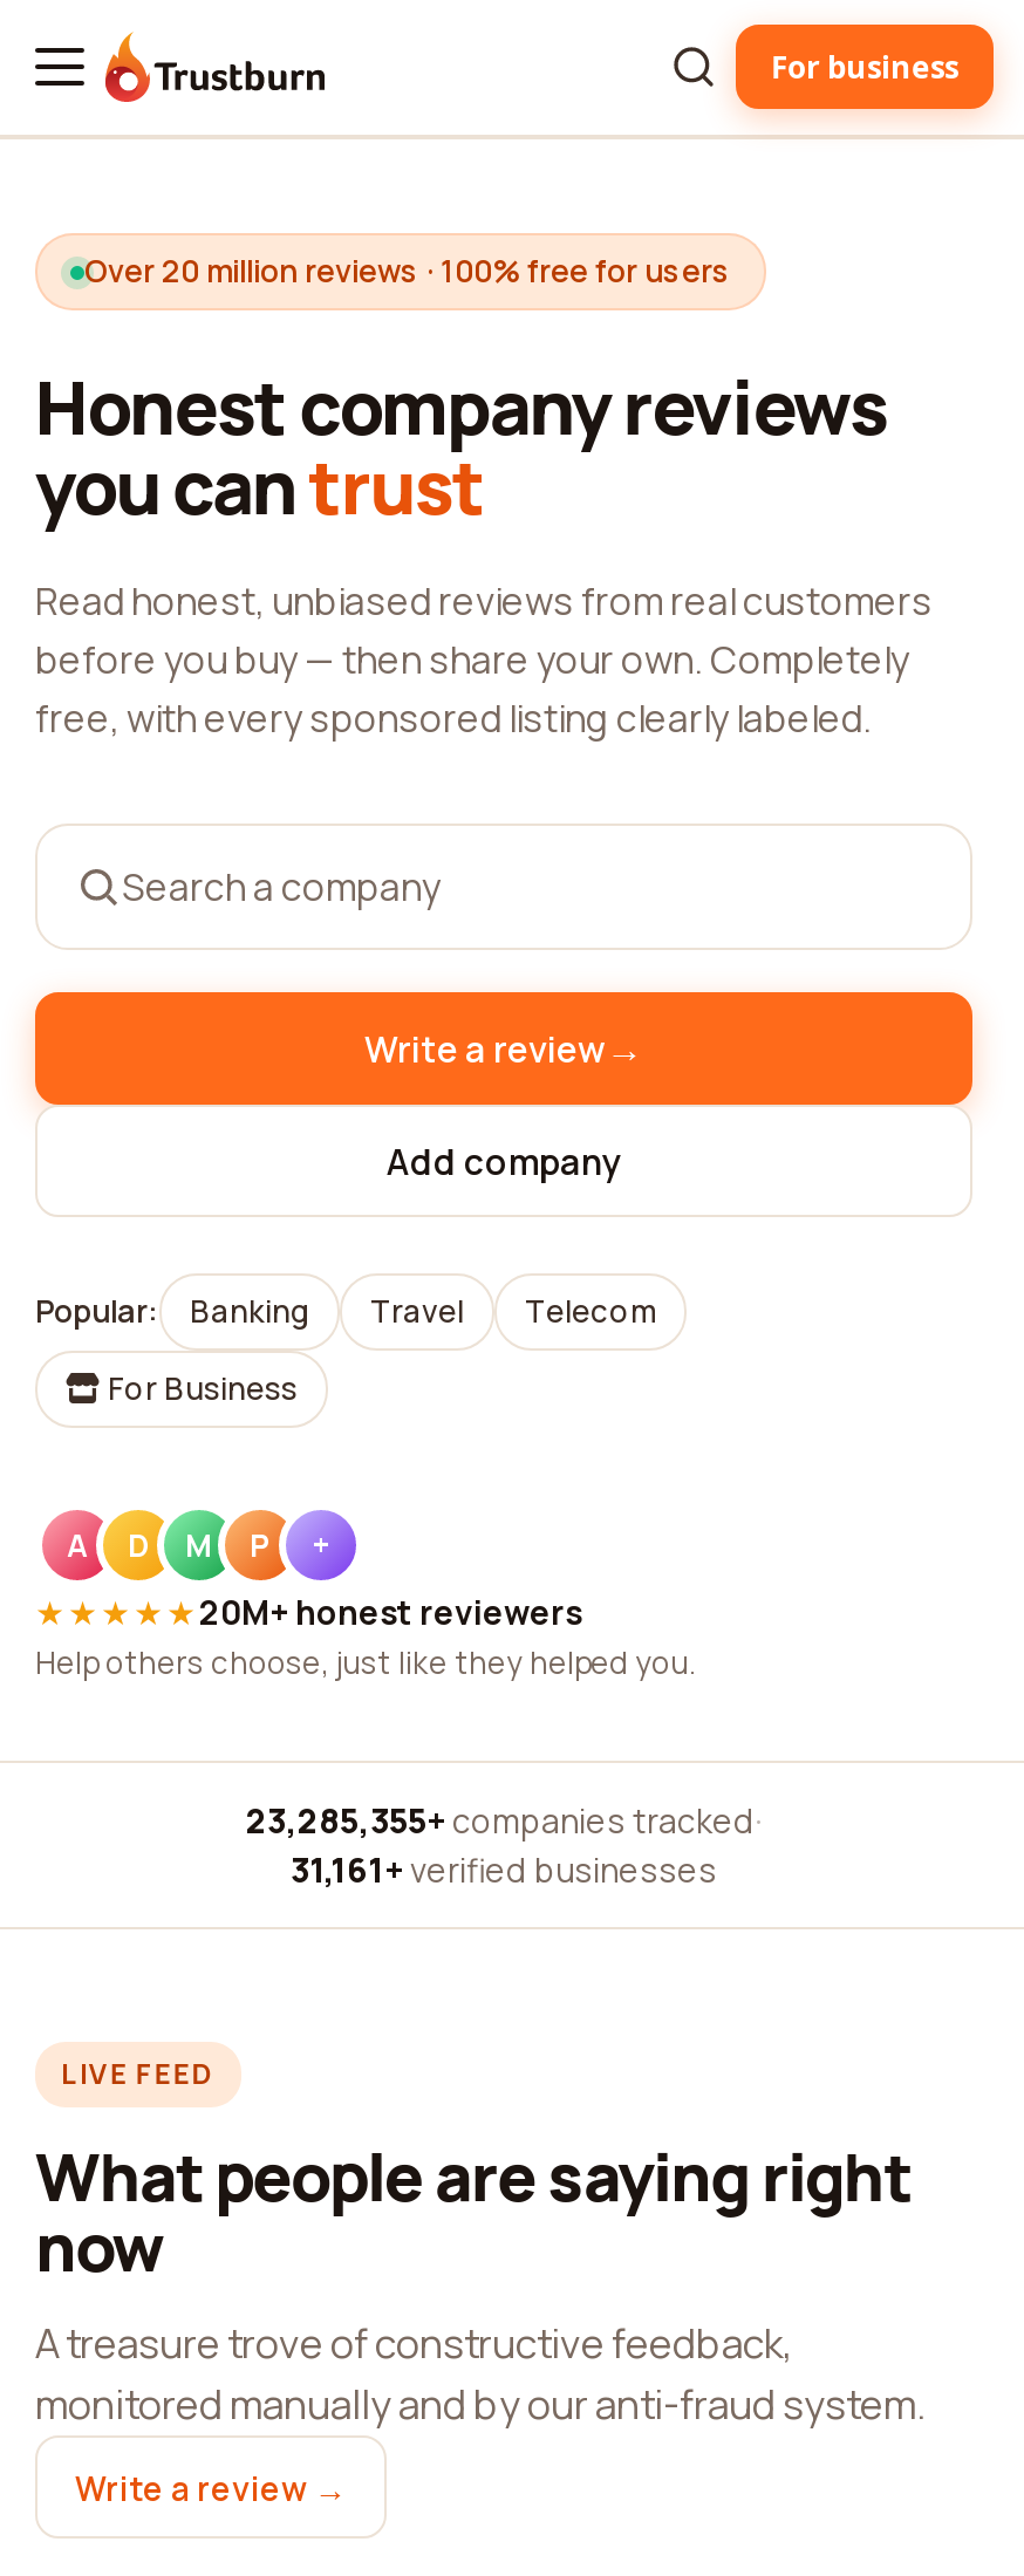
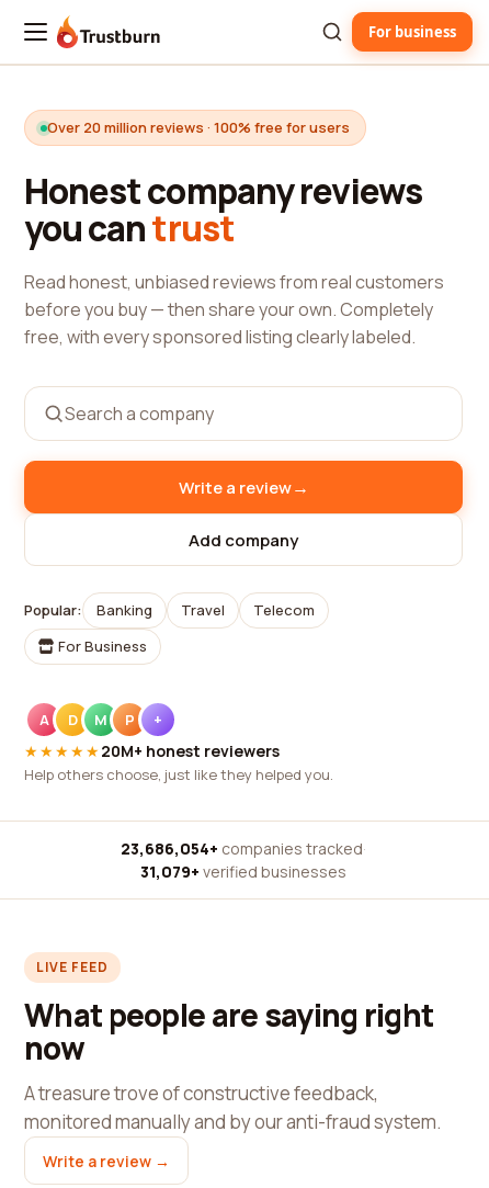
- 23,285,355+ companies tracked ·
+ 23,686,054+ companies tracked ·

- 31,161+ verified businesses
+ 31,079+ verified businesses
